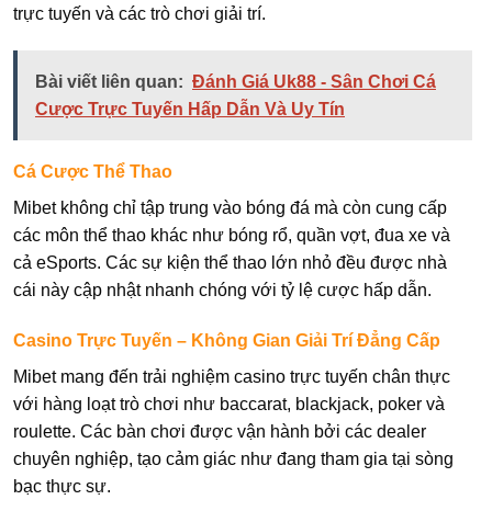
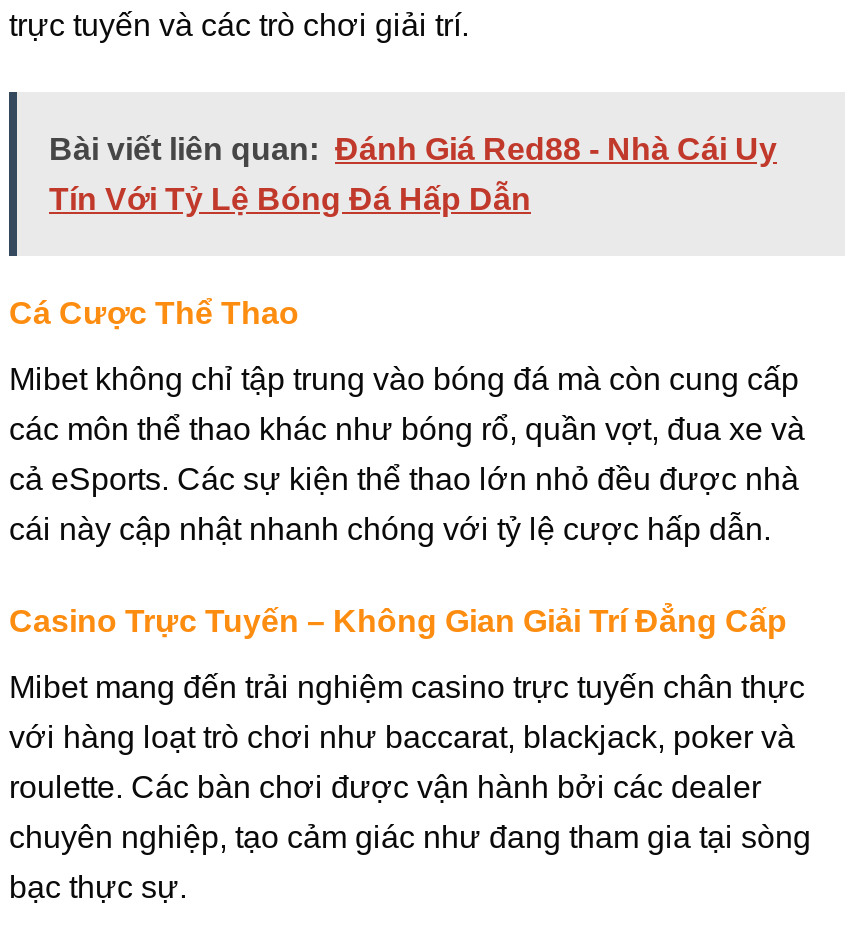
- Bài viết liên quan: Đánh Giá Uk88 - Sân Chơi Cá
+ Bài viết liên quan: Đánh Giá Red88 - Nhà Cái Uy

- Cược Trực Tuyến Hấp Dẫn Và Uy Tín
+ Tín Với Tỷ Lệ Bóng Đá Hấp Dẫn
